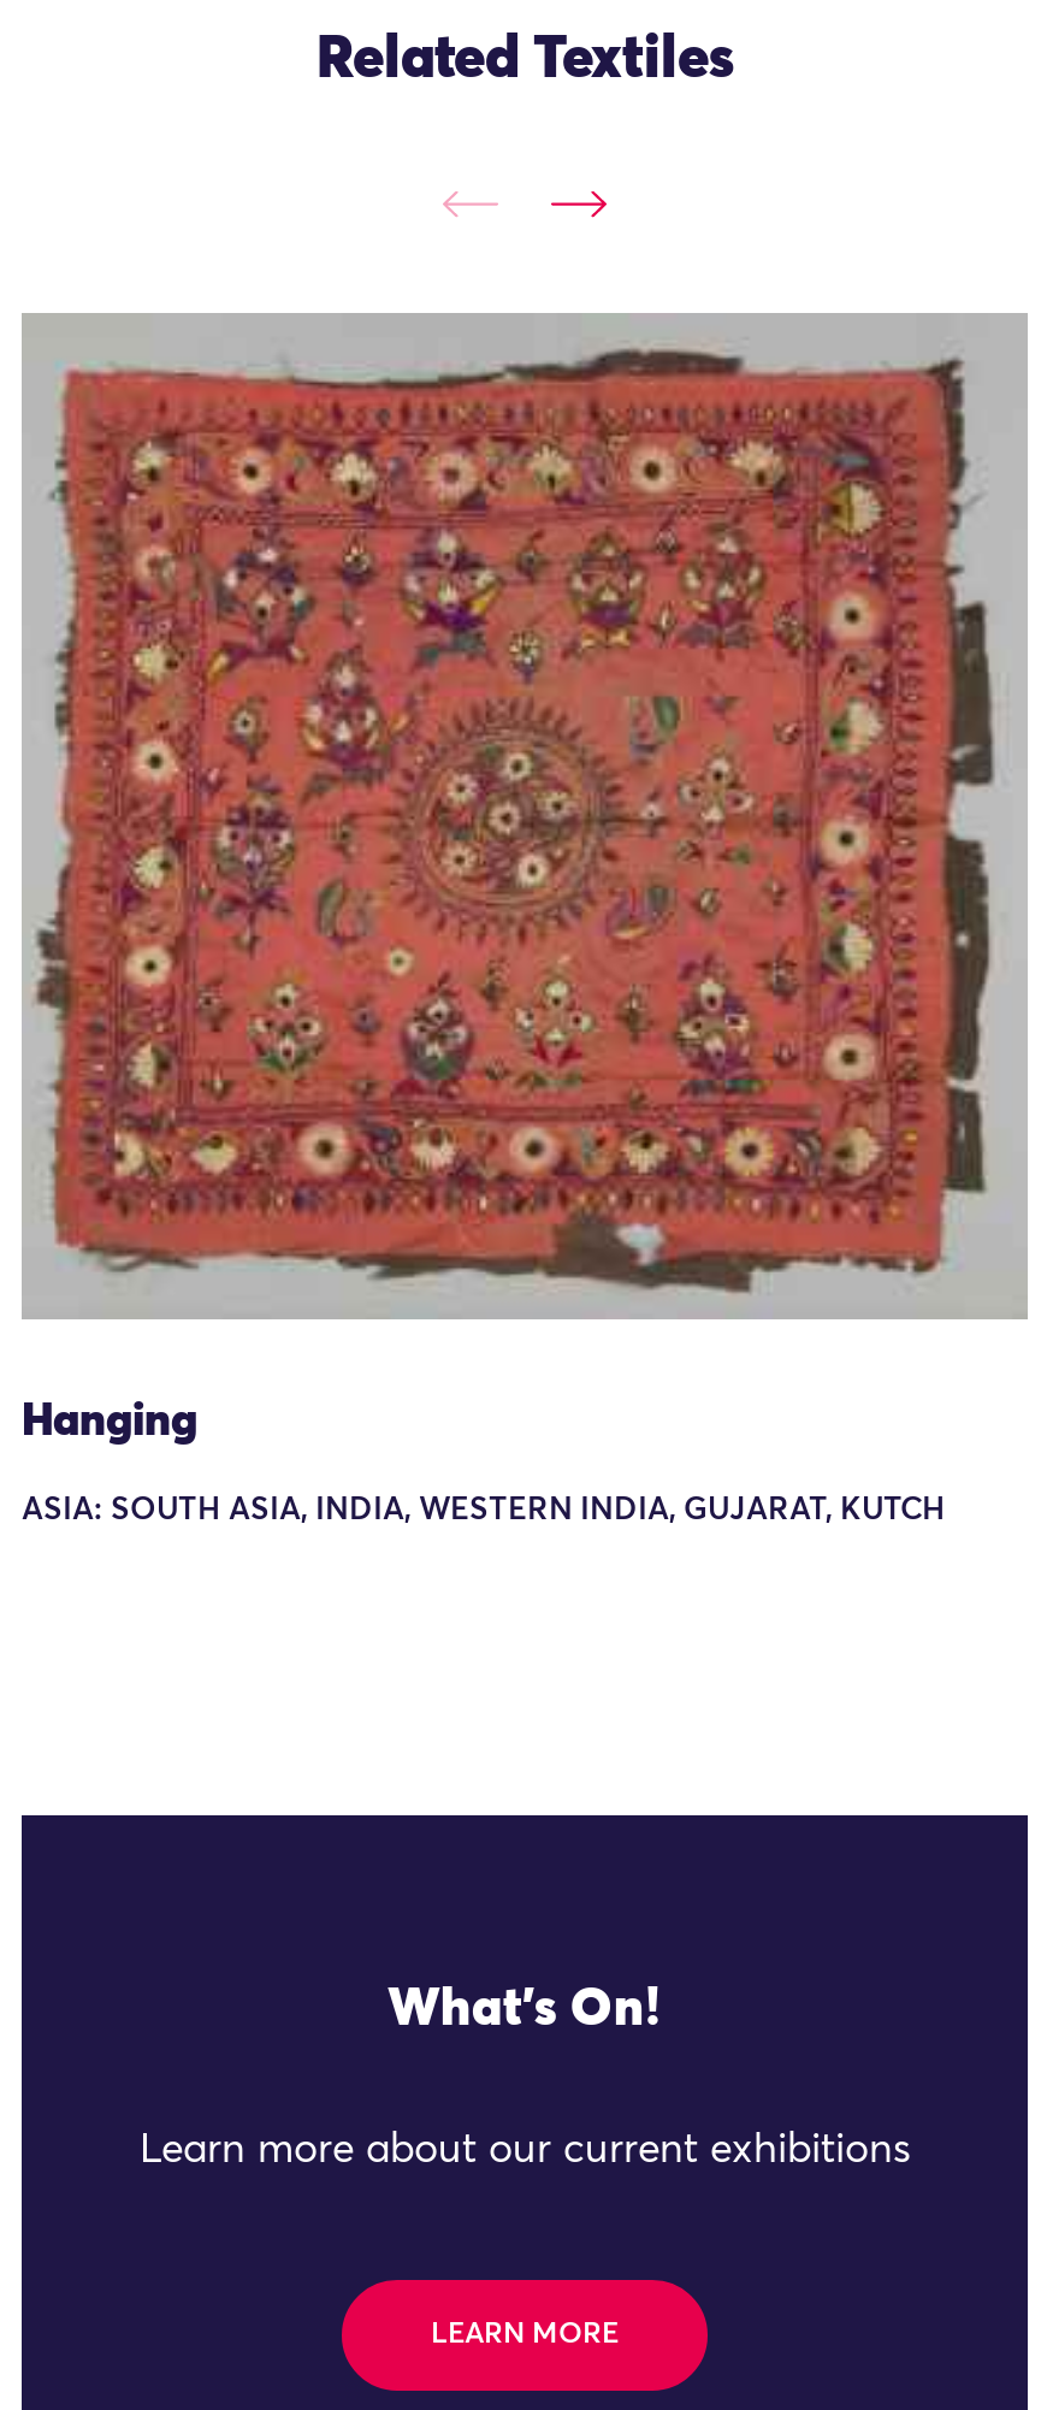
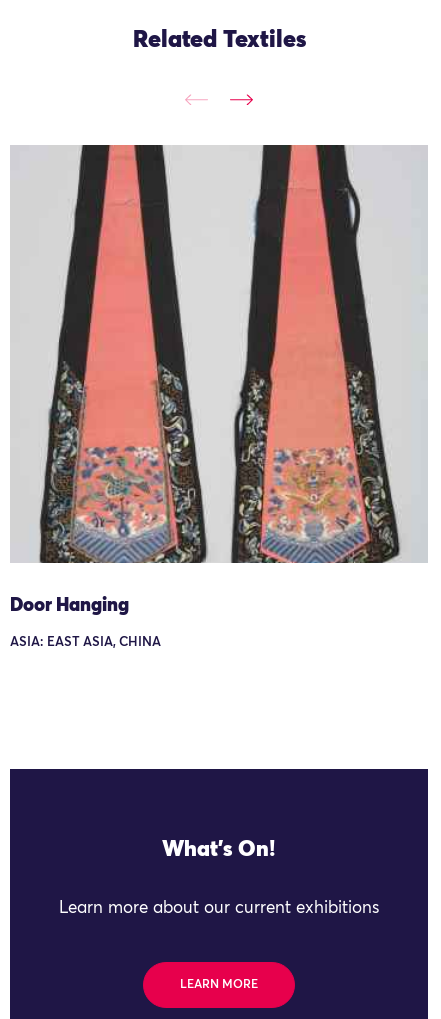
- [image]
- Hanging
+ [image]
+ Door Hanging

- ASIA: SOUTH ASIA, INDIA, WESTERN INDIA, GUJARAT, KUTCH
+ ASIA: EAST ASIA, CHINA
